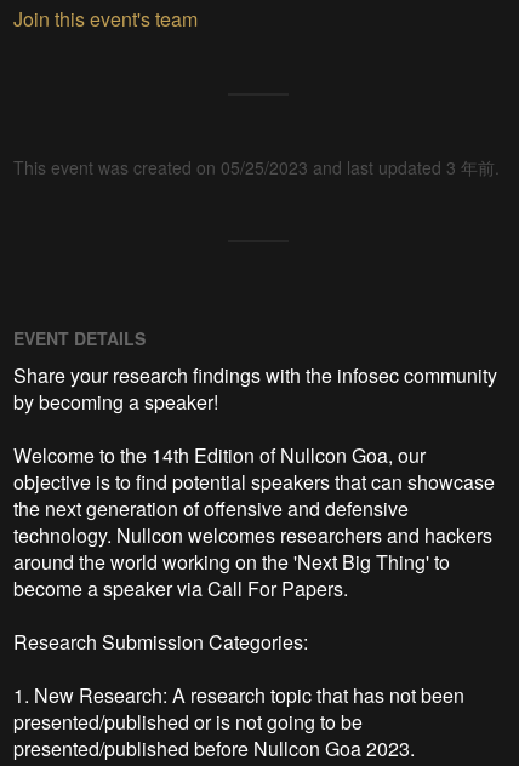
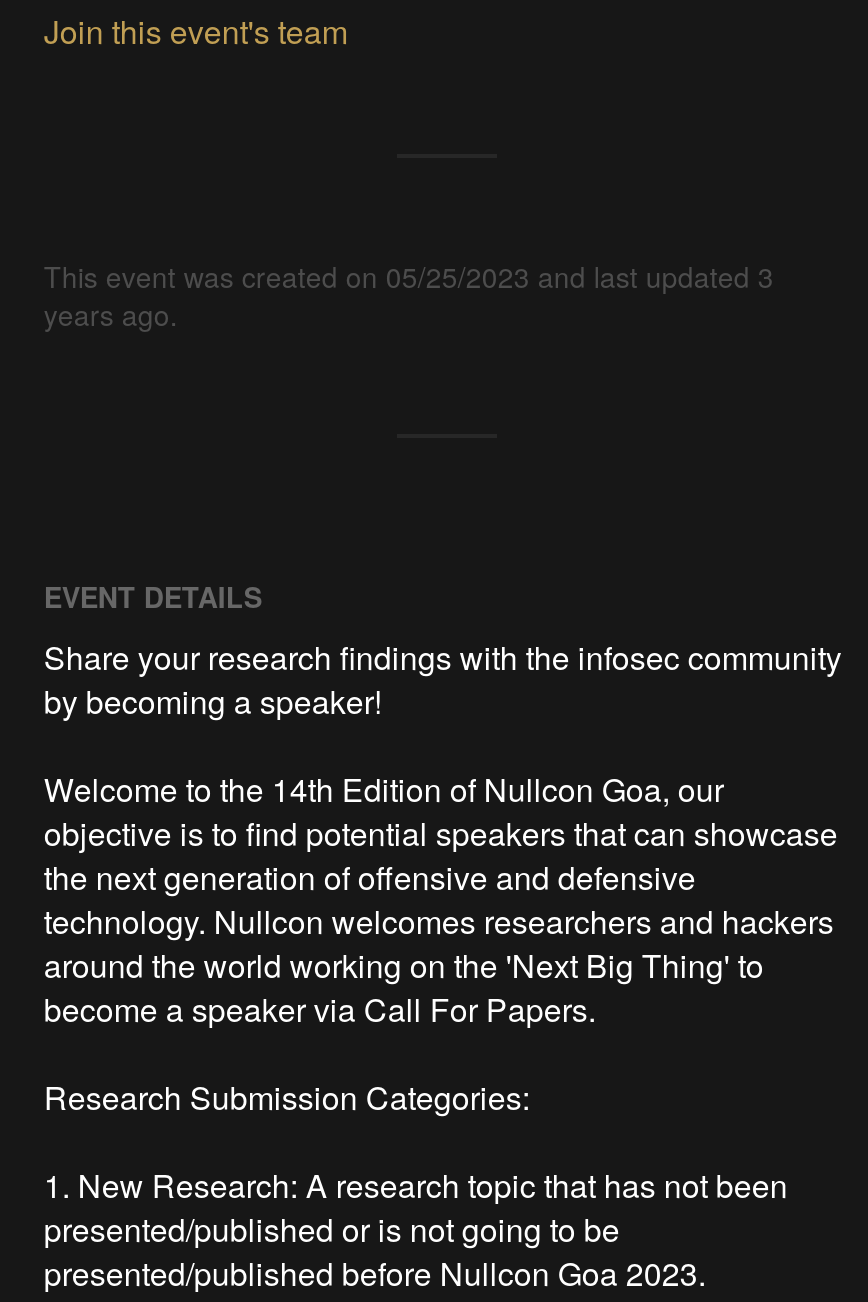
- This event was created on 05/25/2023 and last updated 3 年前.
+ This event was created on 05/25/2023 and last updated 3
+ years ago.
